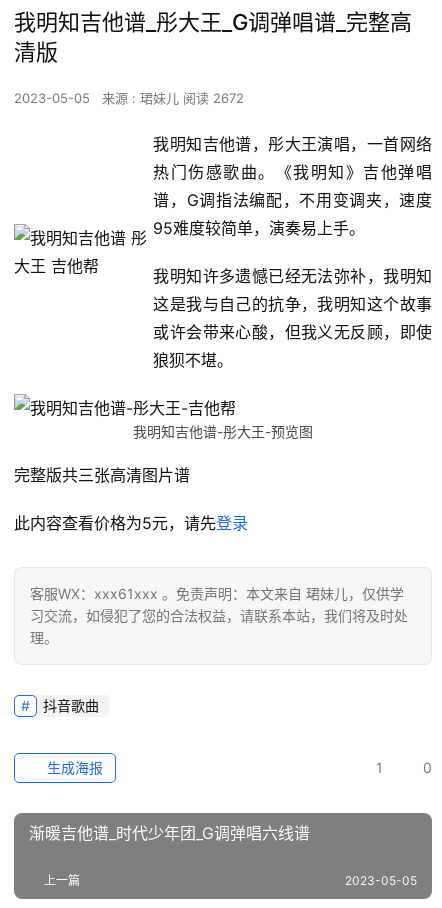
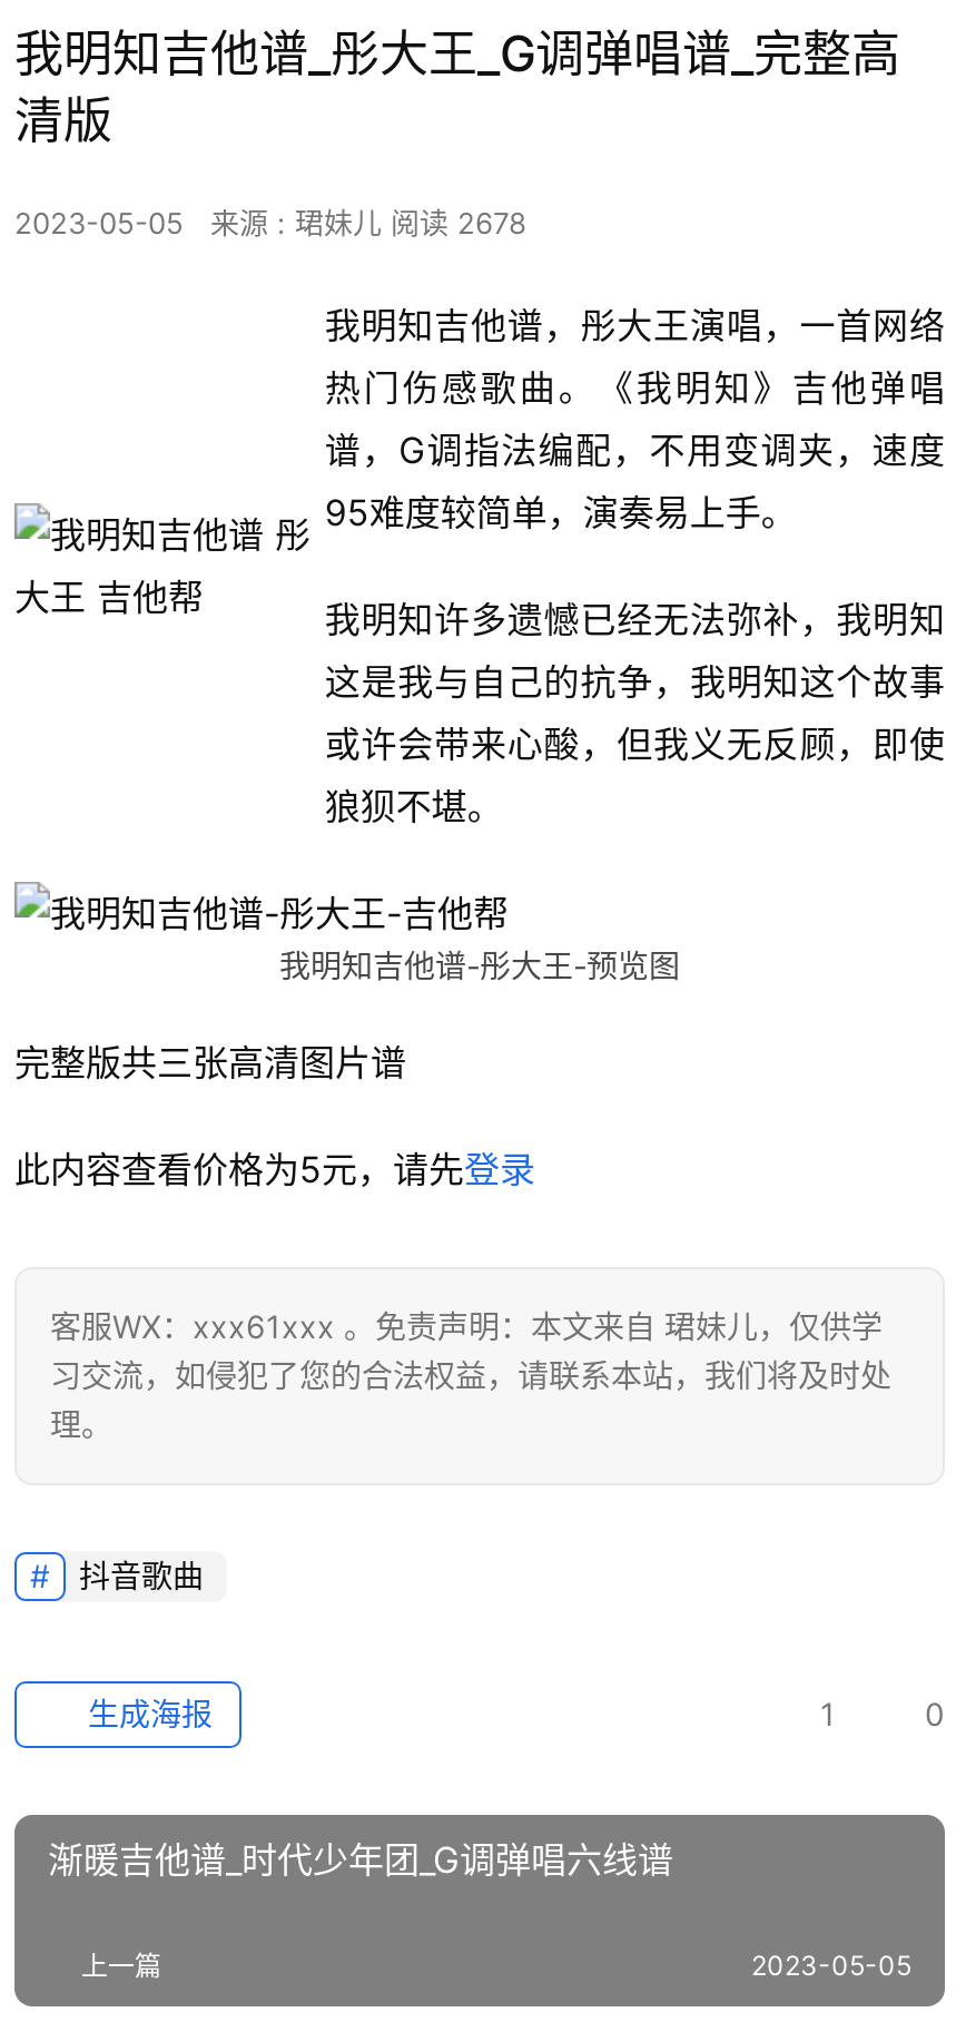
- 2023-05-05 来源 : 珺妹儿阅读 2672
+ 2023-05-05 来源 : 珺妹儿阅读 2678
